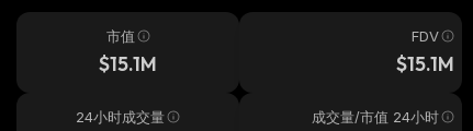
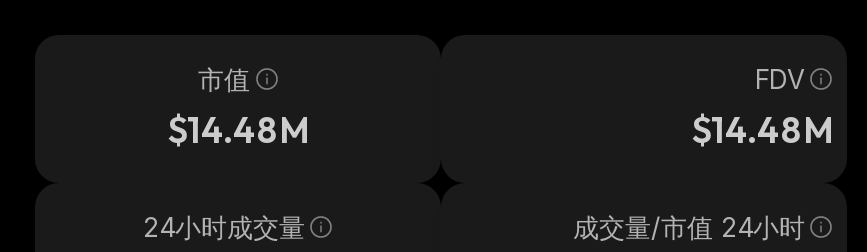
- $15.1M
+ $14.48M

- $15.1M
+ $14.48M
